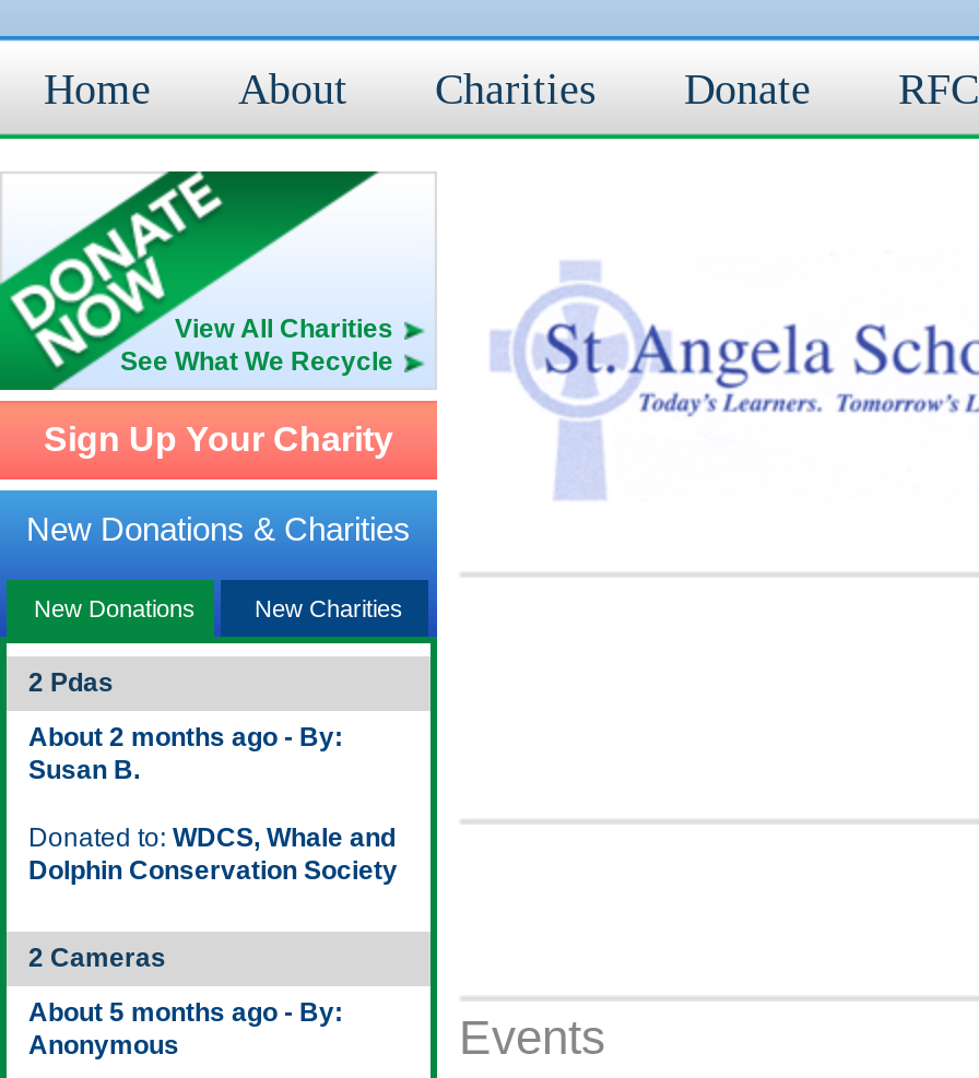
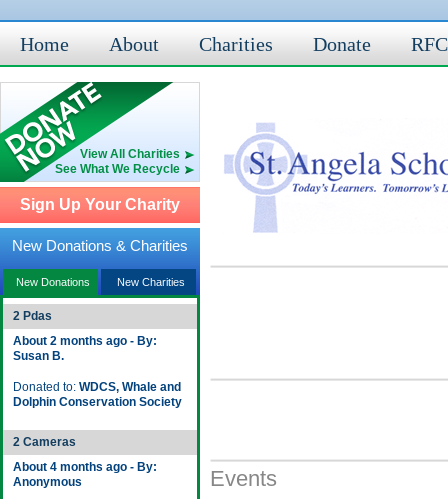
- About 5 months ago - By:
+ About 4 months ago - By:
